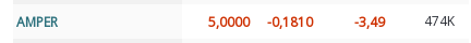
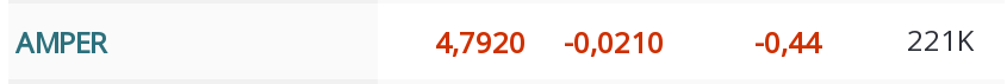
- 5,0000
- -0,1810
- -3,49
- 474K
+ 4,7920
+ -0,0210
+ -0,44
+ 221K
